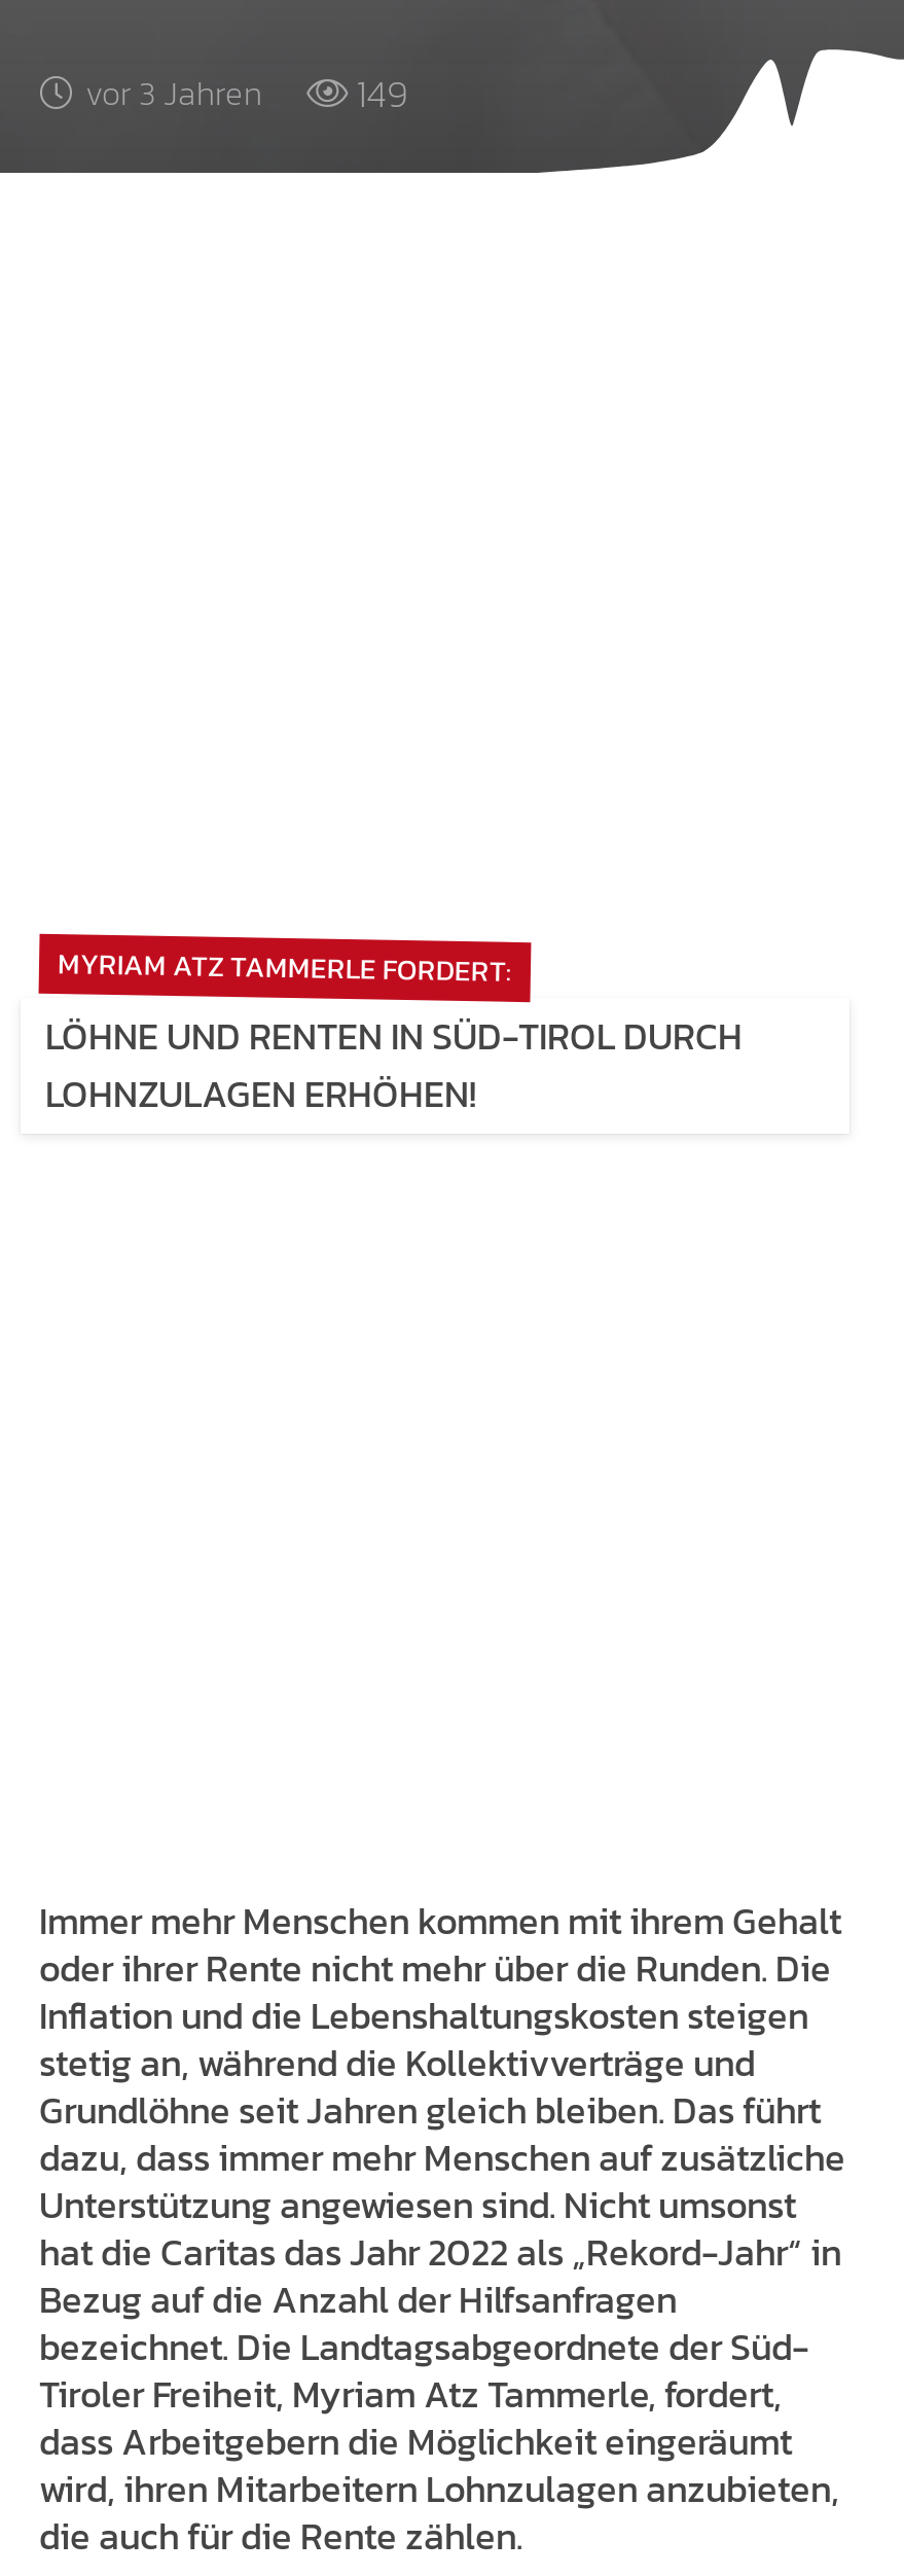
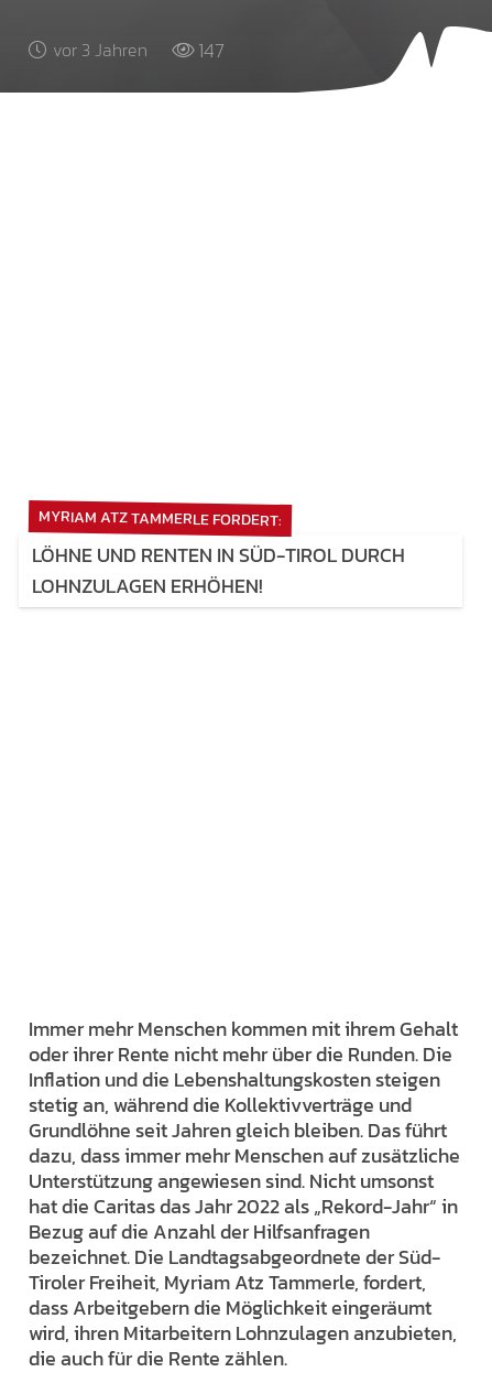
- vor 3 Jahren 149
+ vor 3 Jahren 147
